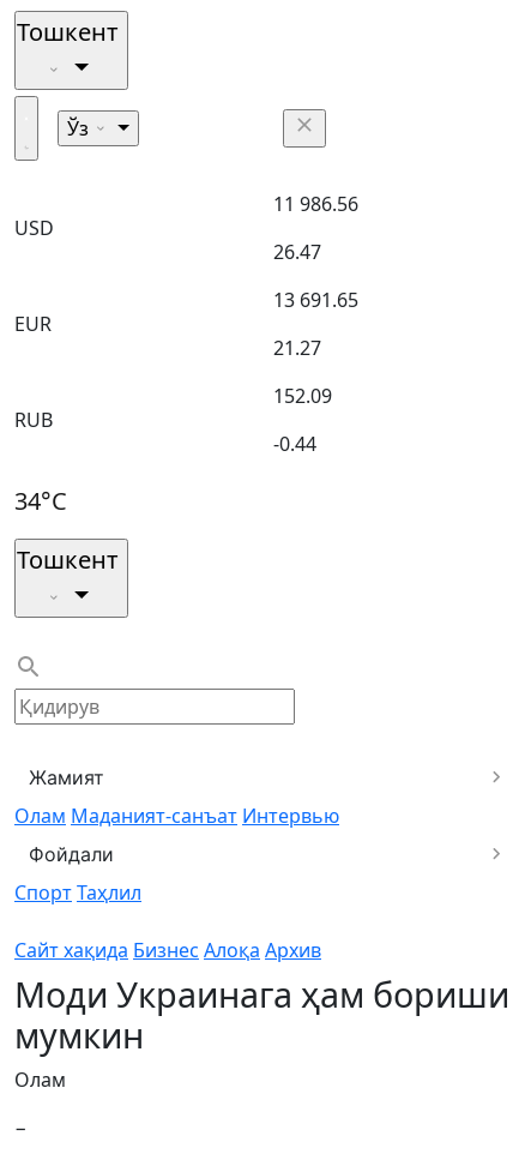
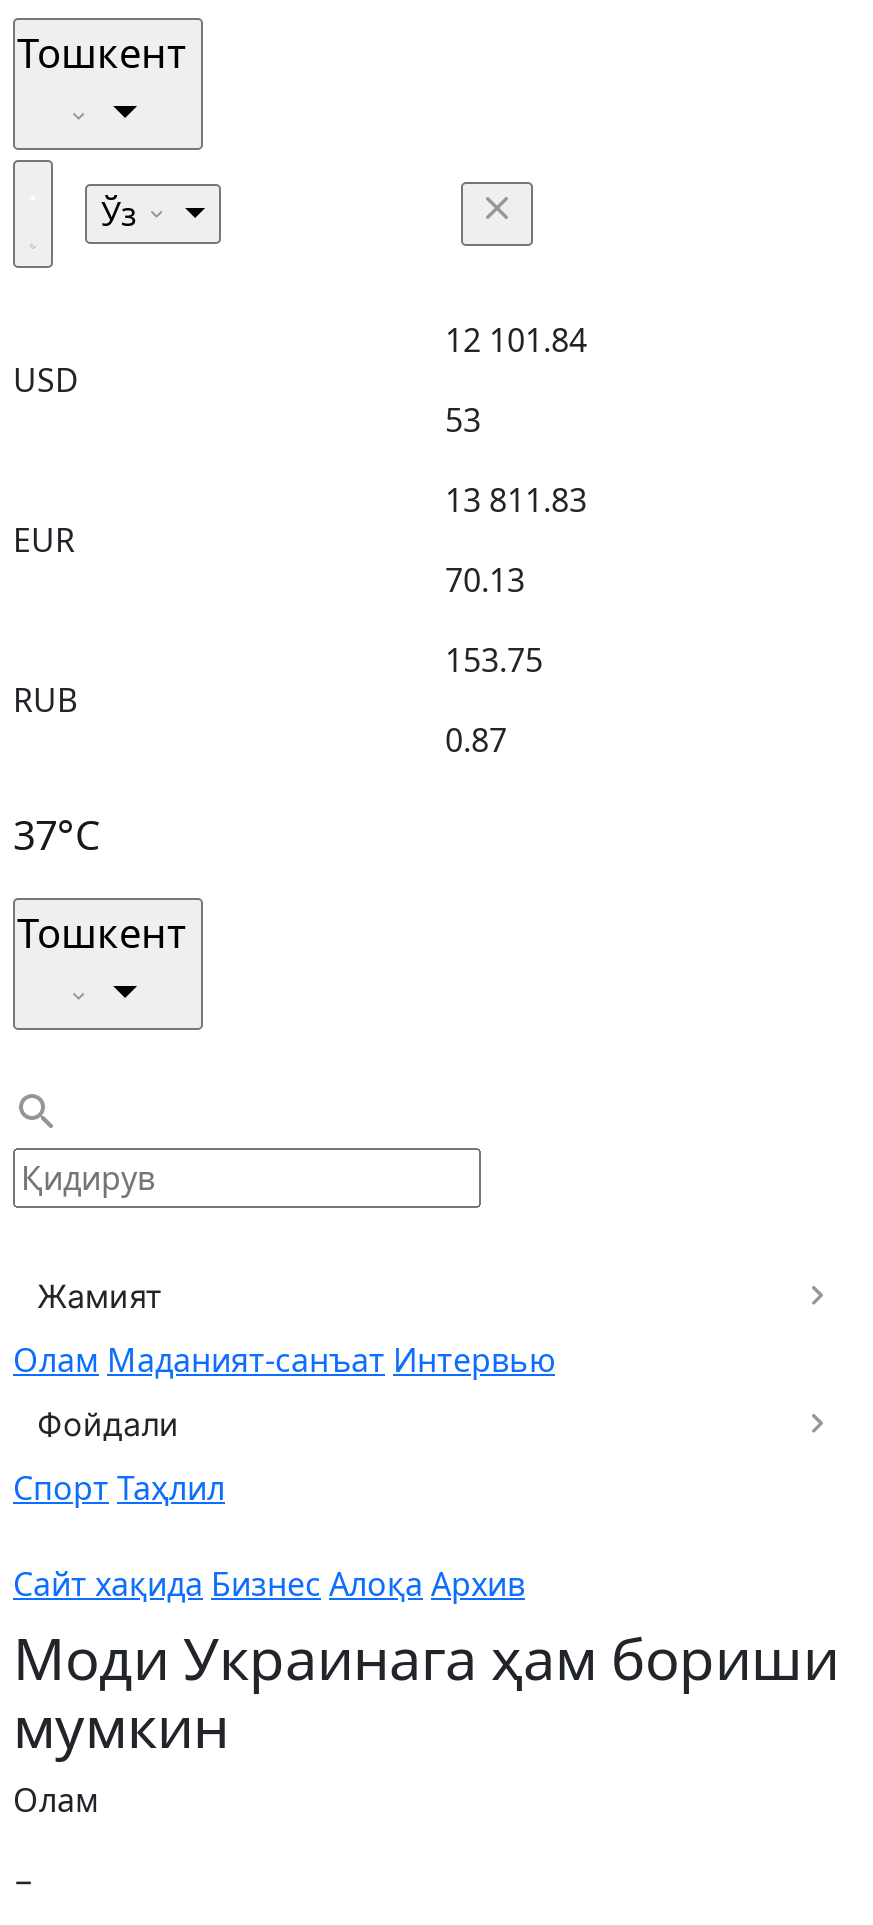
- 11 986.56
+ 12 101.84

- 26.47
+ 53

- 13 691.65
+ 13 811.83

- 21.27
+ 70.13

- 152.09
+ 153.75

- -0.44
+ 0.87

- 34°C
+ 37°C
